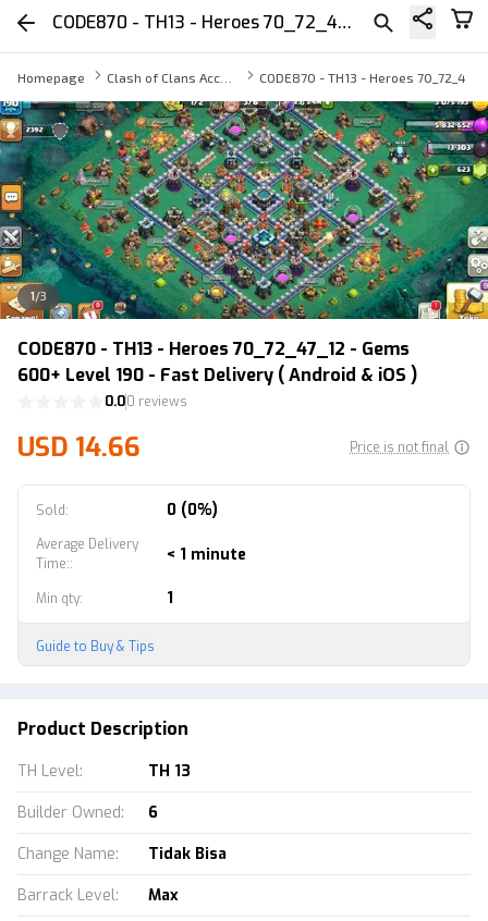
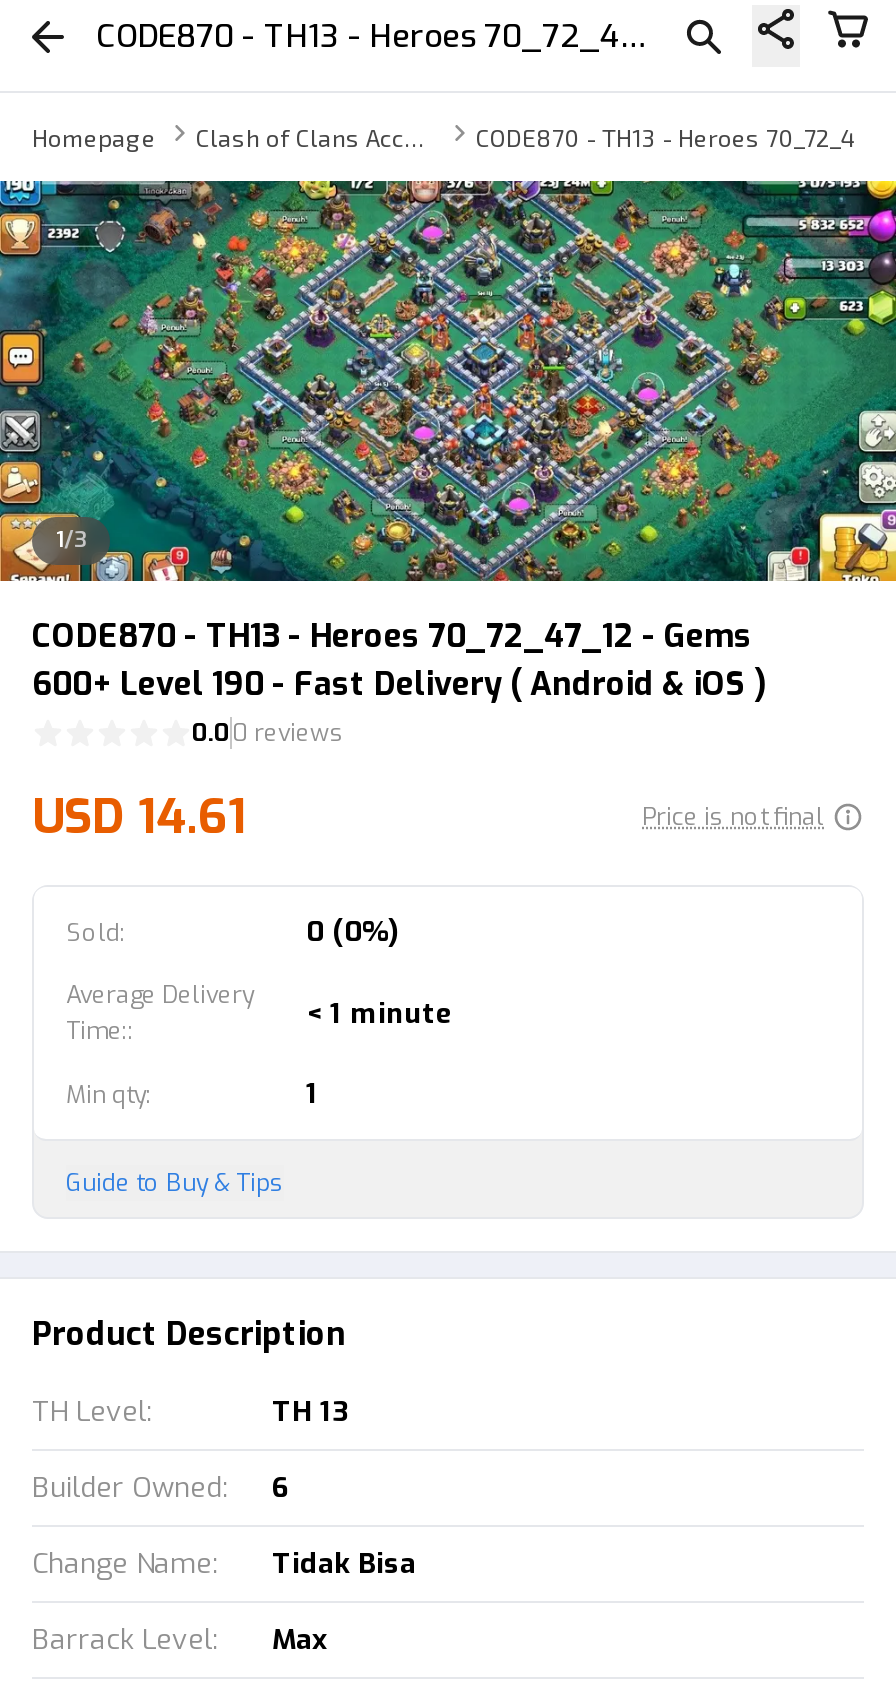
- USD 14.66
+ USD 14.61
